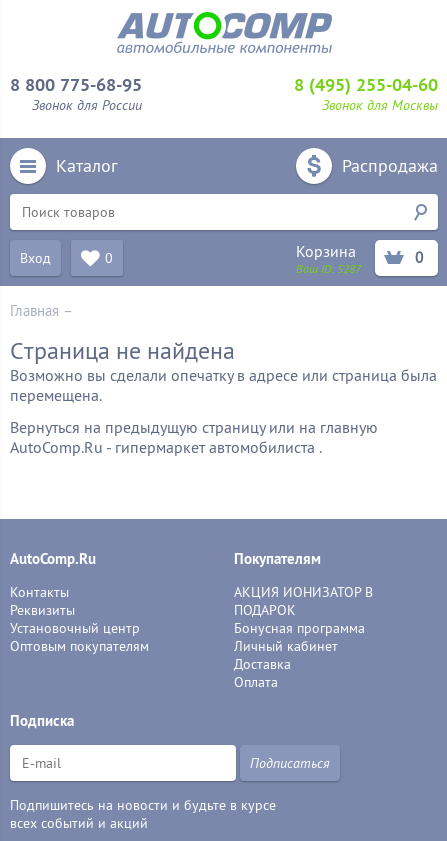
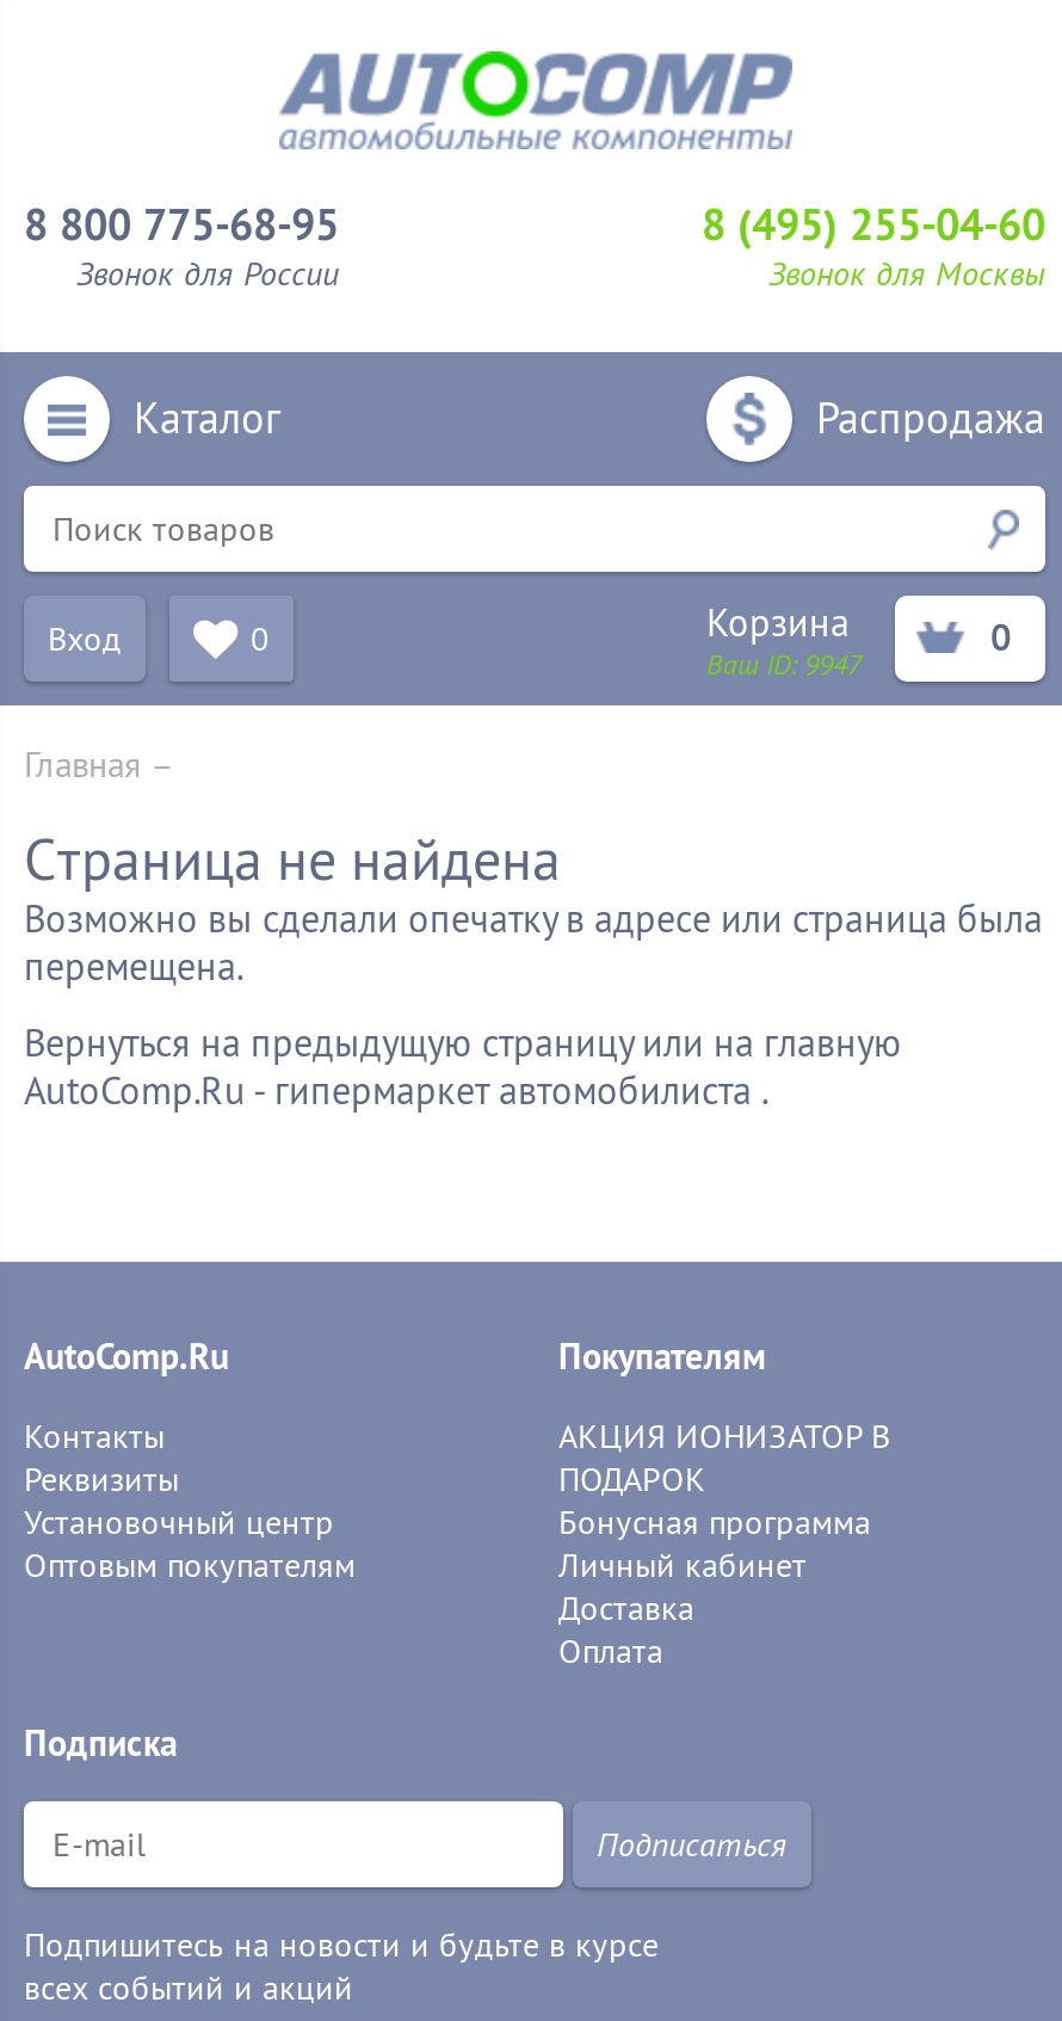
- Ваш ID: 5287
+ Ваш ID: 9947
